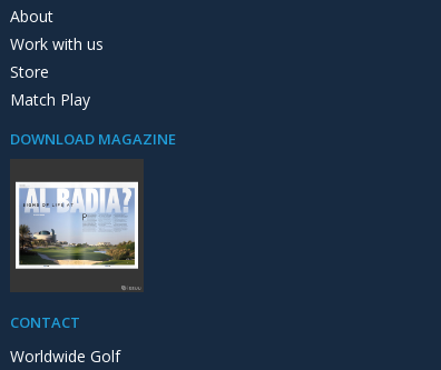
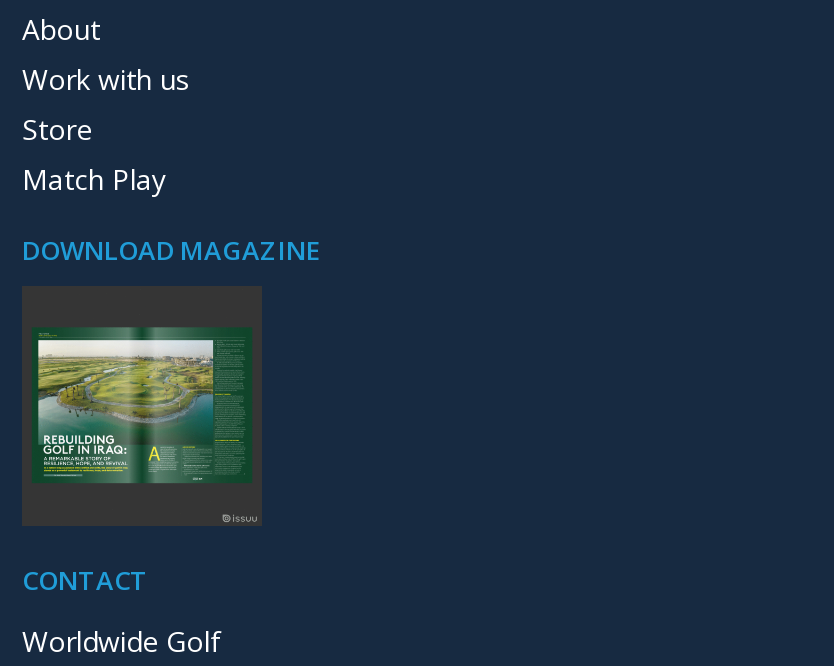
- [image]
+ [image]
